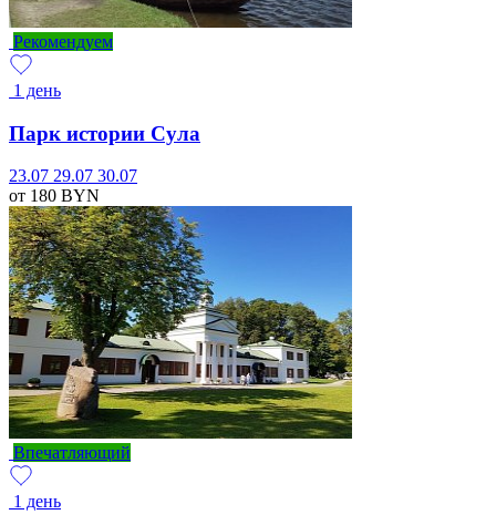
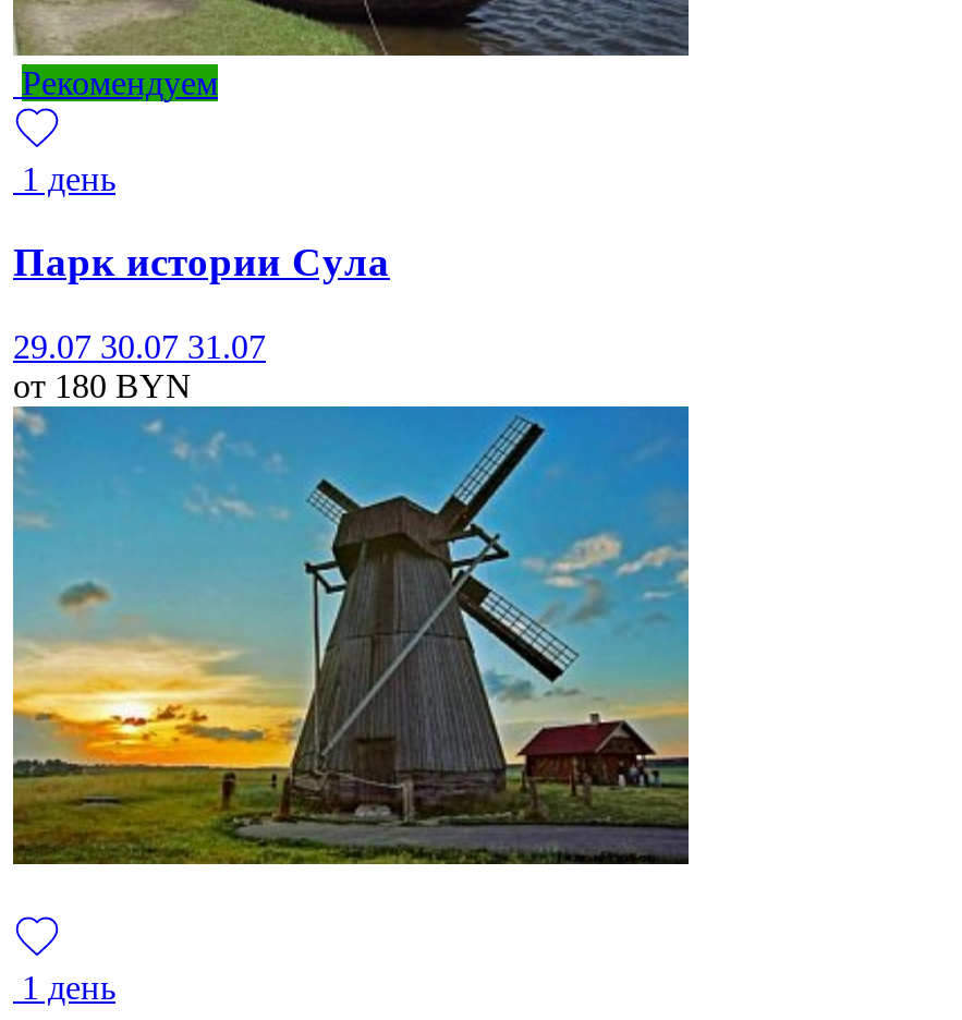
- 23.07 29.07 30.07
+ 29.07 30.07 31.07

- [image]
+ [image]

- Впечатляющий
